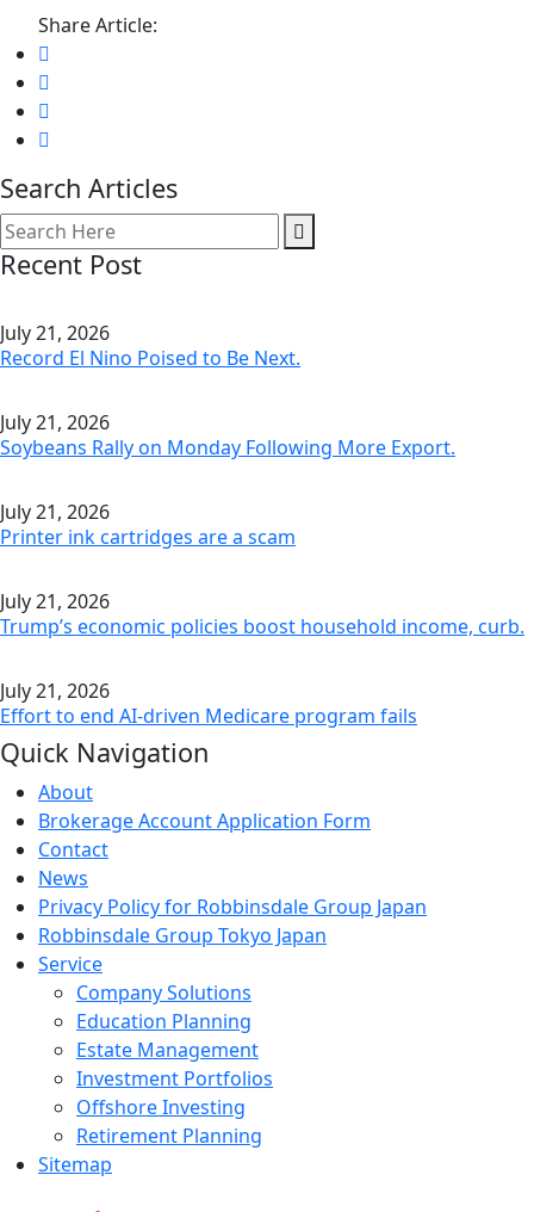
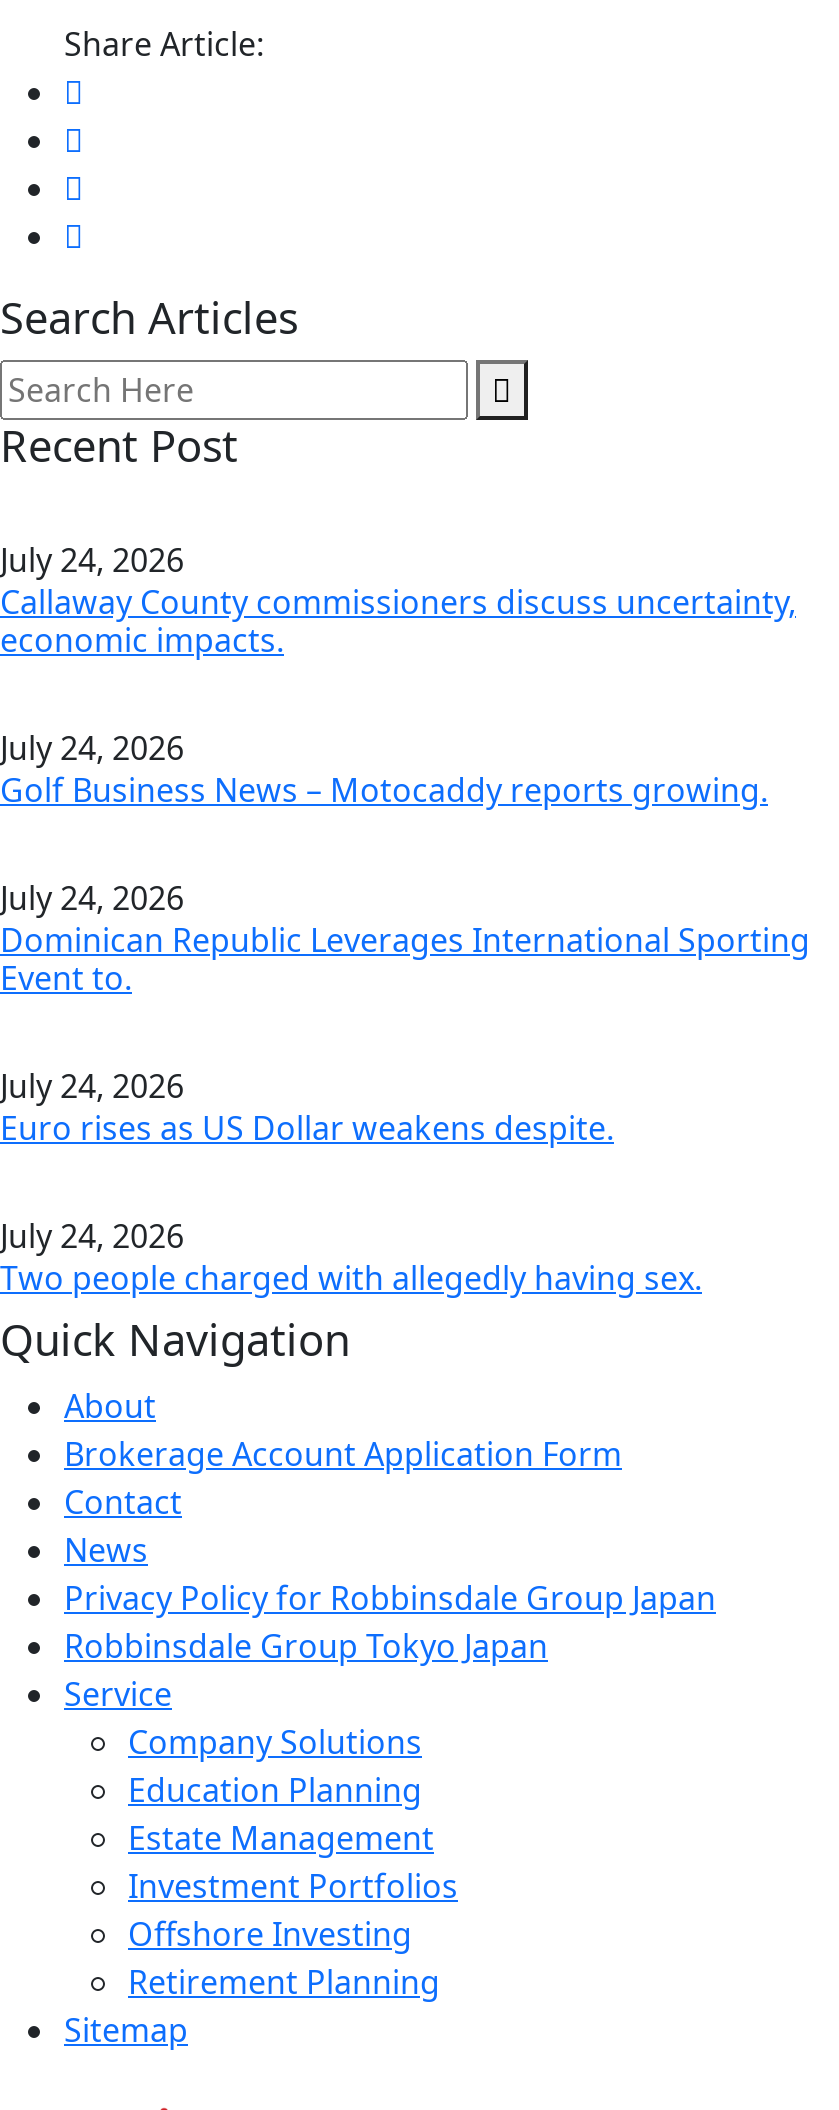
- July 21, 2026
- Record El Nino Poised to Be Next.
+ July 24, 2026
+ Callaway County commissioners discuss uncertainty,
+ economic impacts.

- July 21, 2026
- Soybeans Rally on Monday Following More Export.
+ July 24, 2026
+ Golf Business News – Motocaddy reports growing.

- July 21, 2026
- Printer ink cartridges are a scam
+ July 24, 2026
+ Dominican Republic Leverages International Sporting
+ Event to.

- July 21, 2026
- Trump’s economic policies boost household income, curb.
+ July 24, 2026
+ Euro rises as US Dollar weakens despite.

- July 21, 2026
- Effort to end AI-driven Medicare program fails
+ July 24, 2026
+ Two people charged with allegedly having sex.
